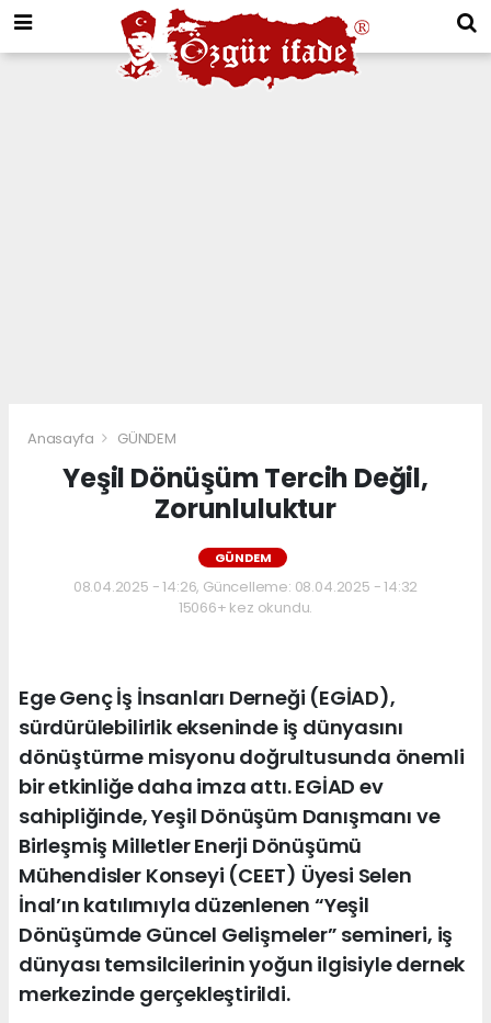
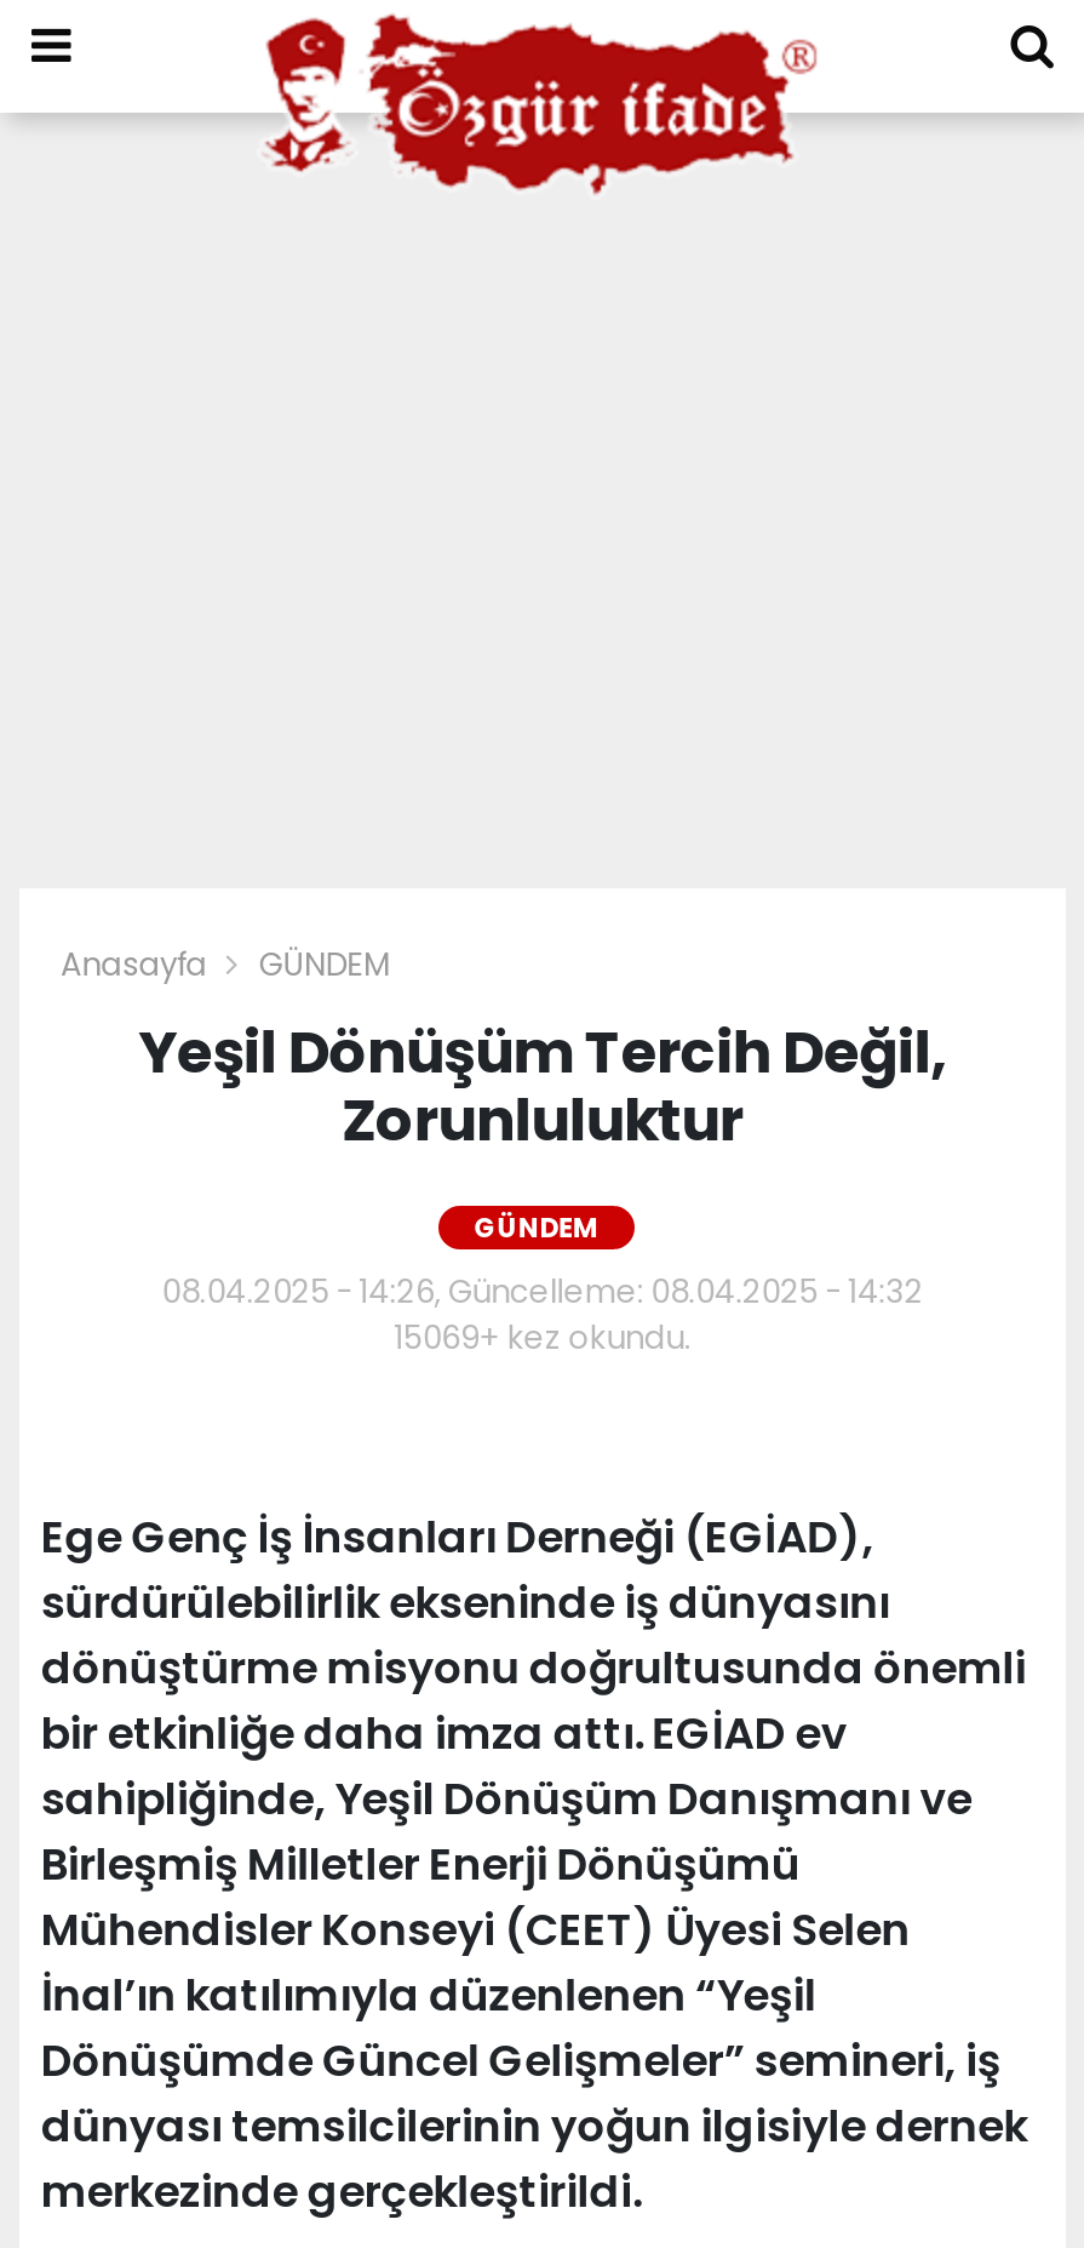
- 15066+ kez okundu.
+ 15069+ kez okundu.
